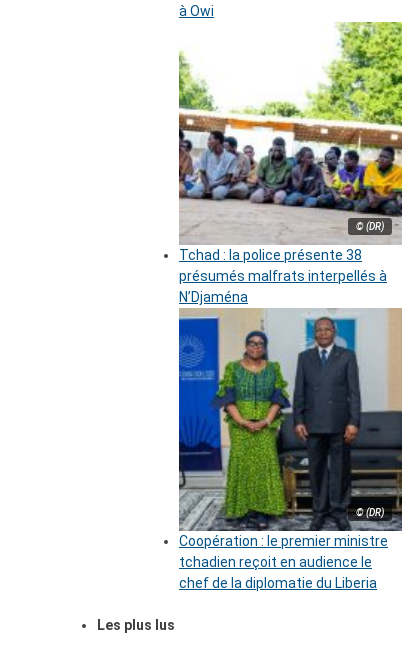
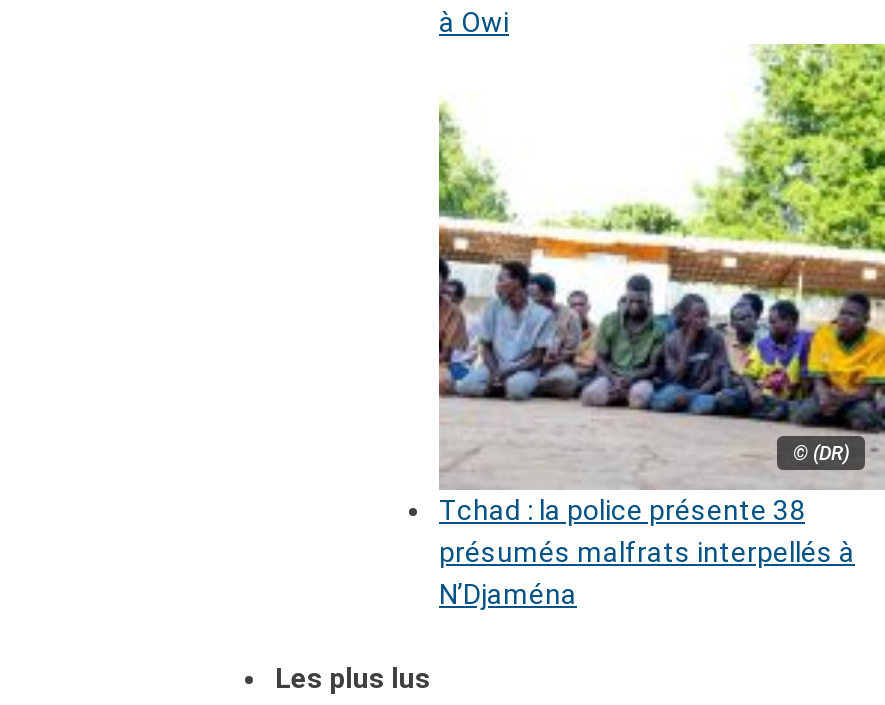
- [image]
- © (DR)
- Coopération : le premier ministre
- tchadien reçoit en audience le
- chef de la diplomatie du Liberia
